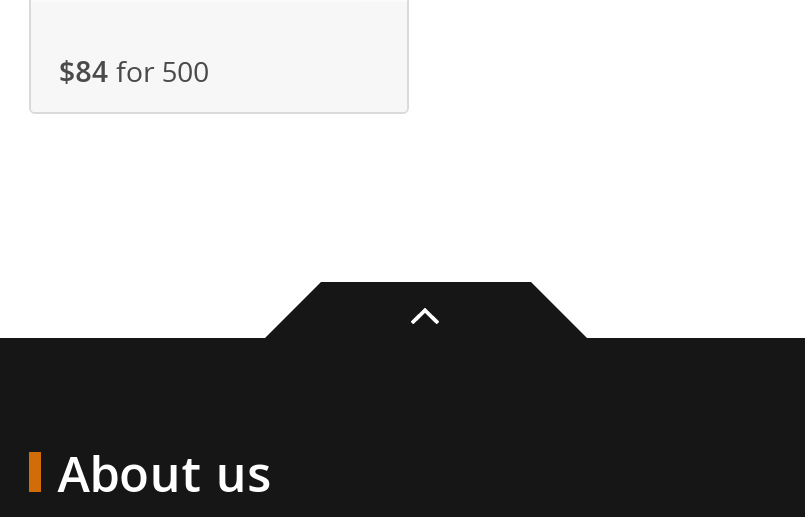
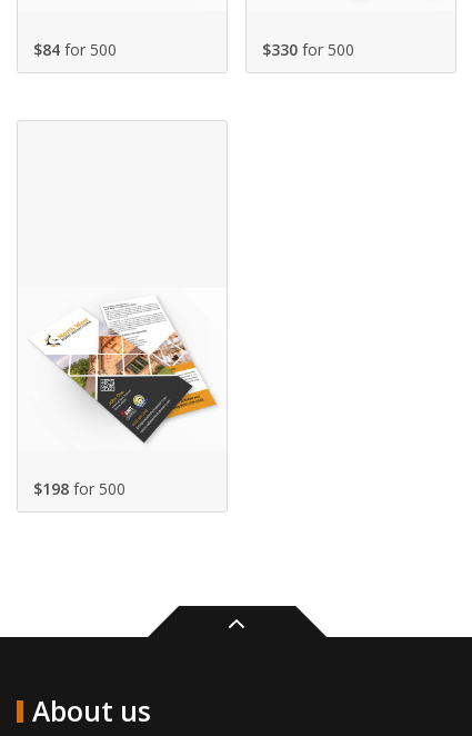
+ [image]
+ $198 for 500

+ $330 for 500
